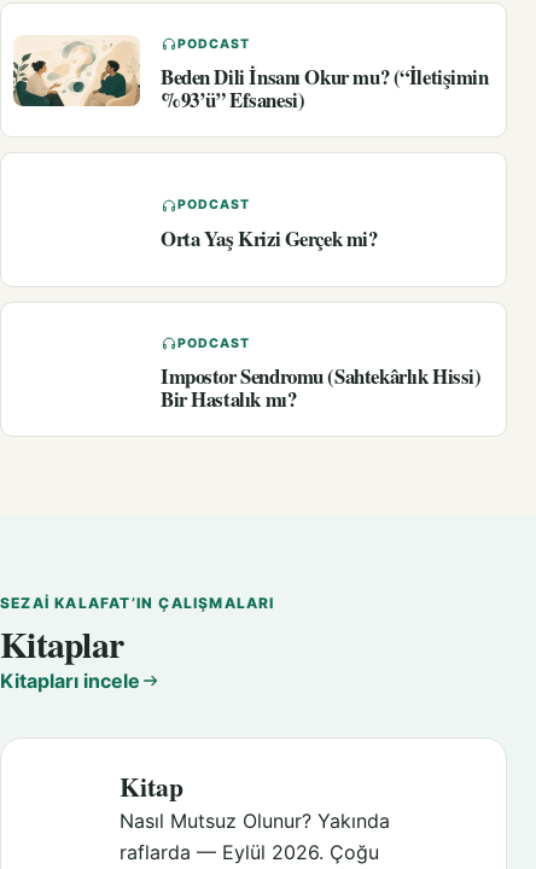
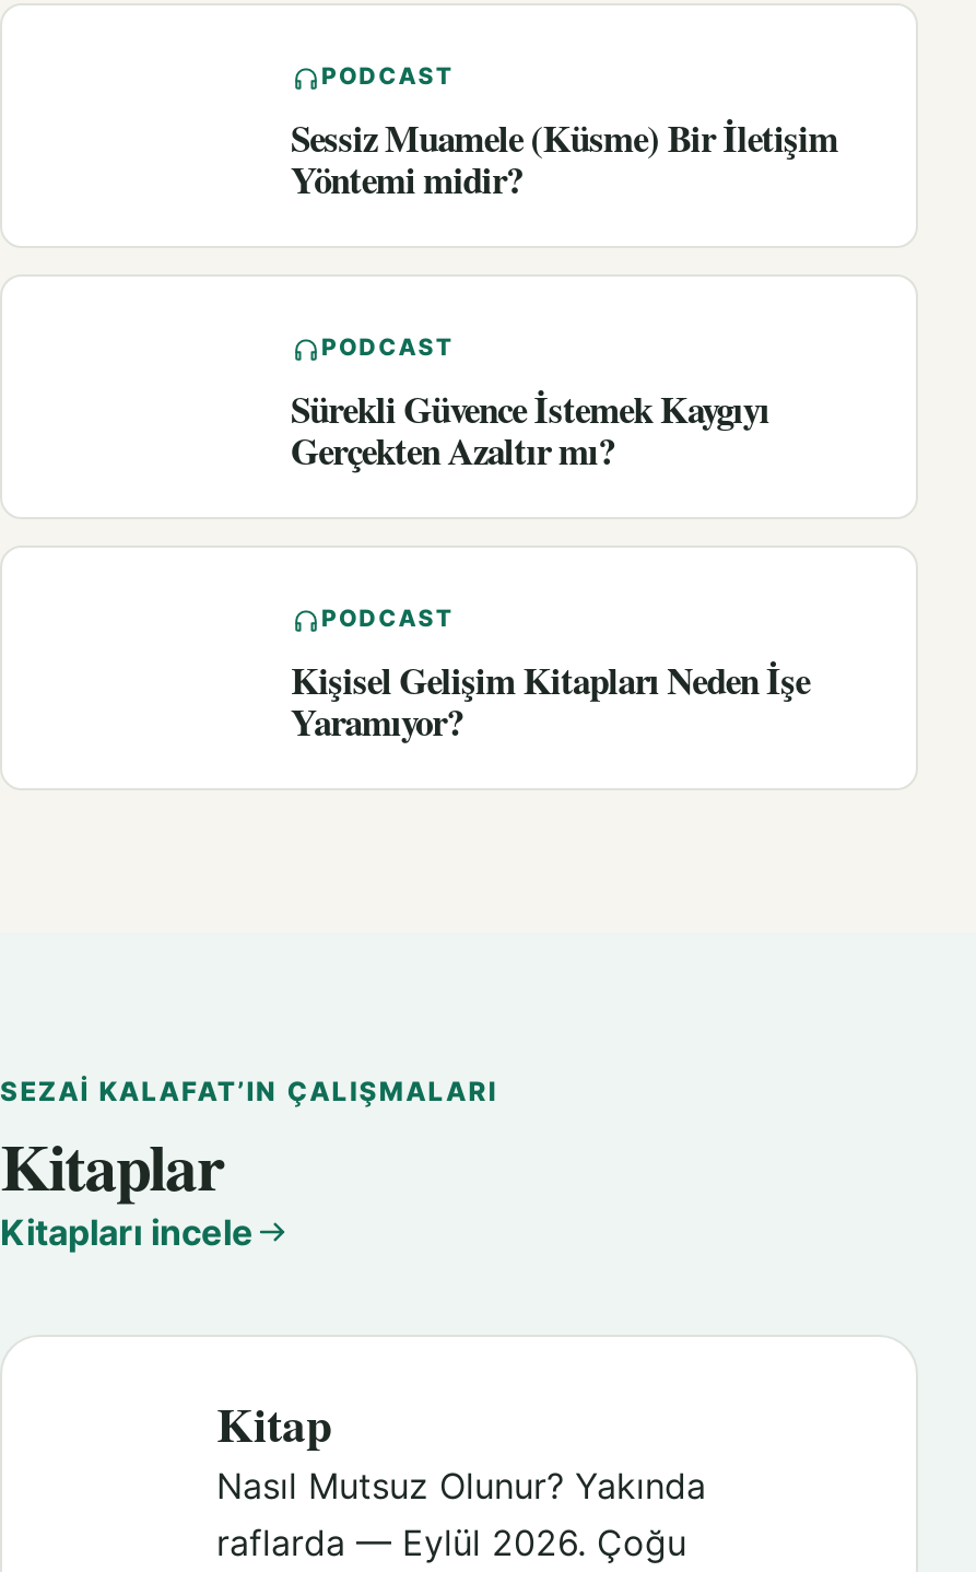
- [image]

- Beden Dili İnsanı Okur mu? (“İletişimin
- %93’ü” Efsanesi)
+ Sessiz Muamele (Küsme) Bir İletişim
+ Yöntemi midir?

- Orta Yaş Krizi Gerçek mi?
+ Sürekli Güvence İstemek Kaygıyı
+ Gerçekten Azaltır mı?

- Impostor Sendromu (Sahtekârlık Hissi)
- Bir Hastalık mı?
+ Kişisel Gelişim Kitapları Neden İşe
+ Yaramıyor?
